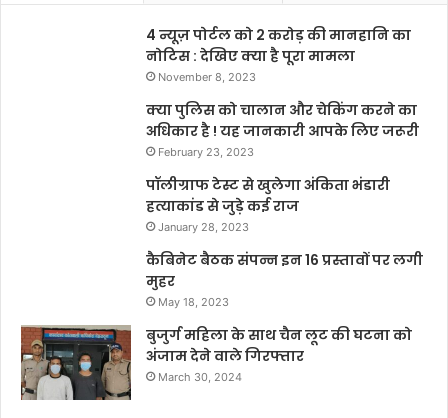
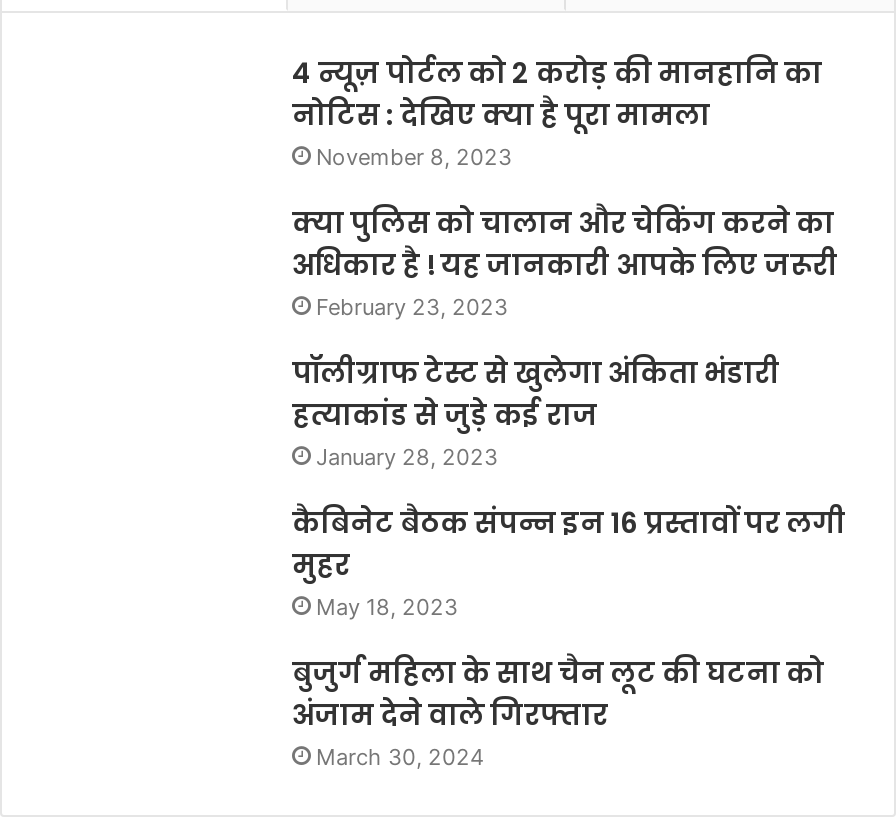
- [image]
